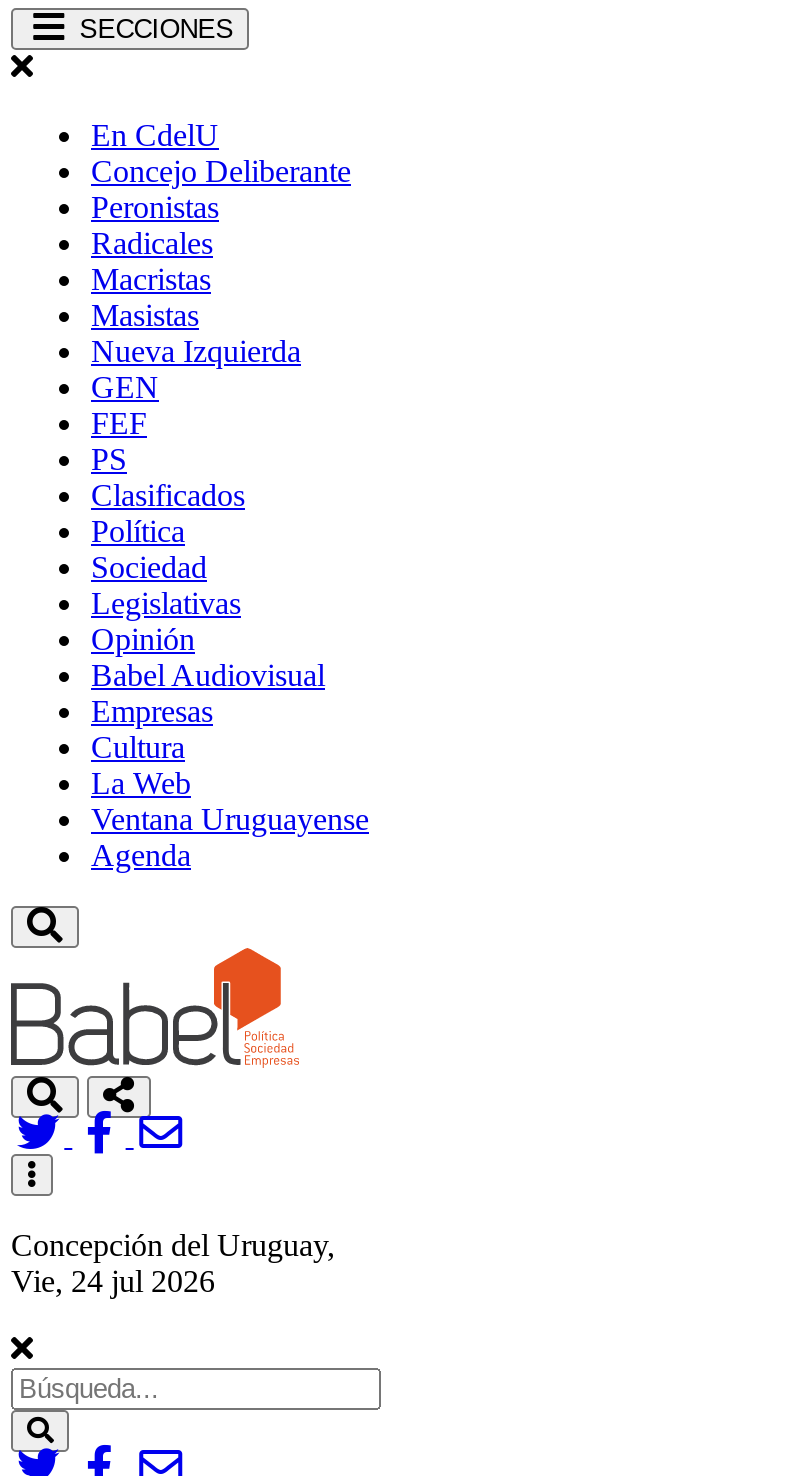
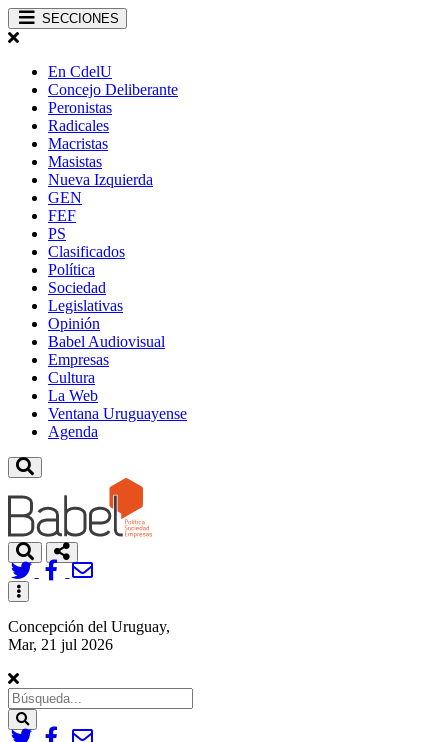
- Vie, 24 jul 2026
+ Mar, 21 jul 2026
